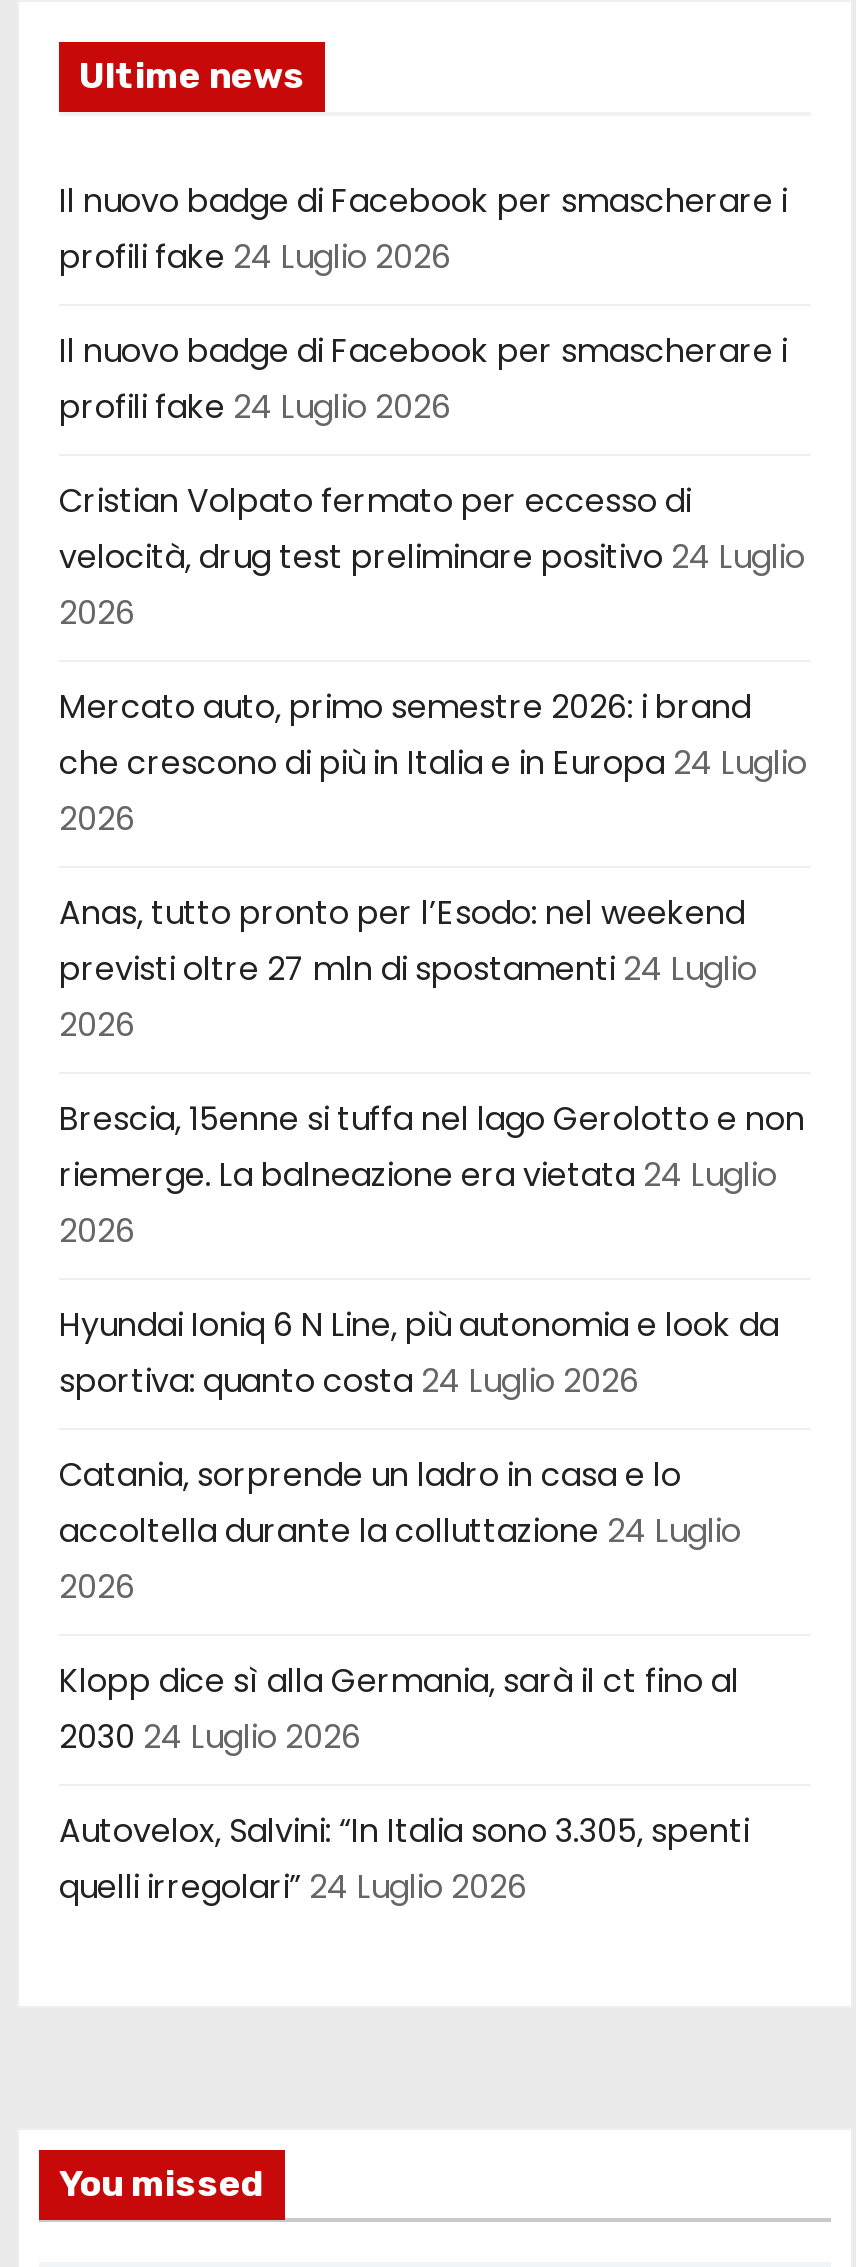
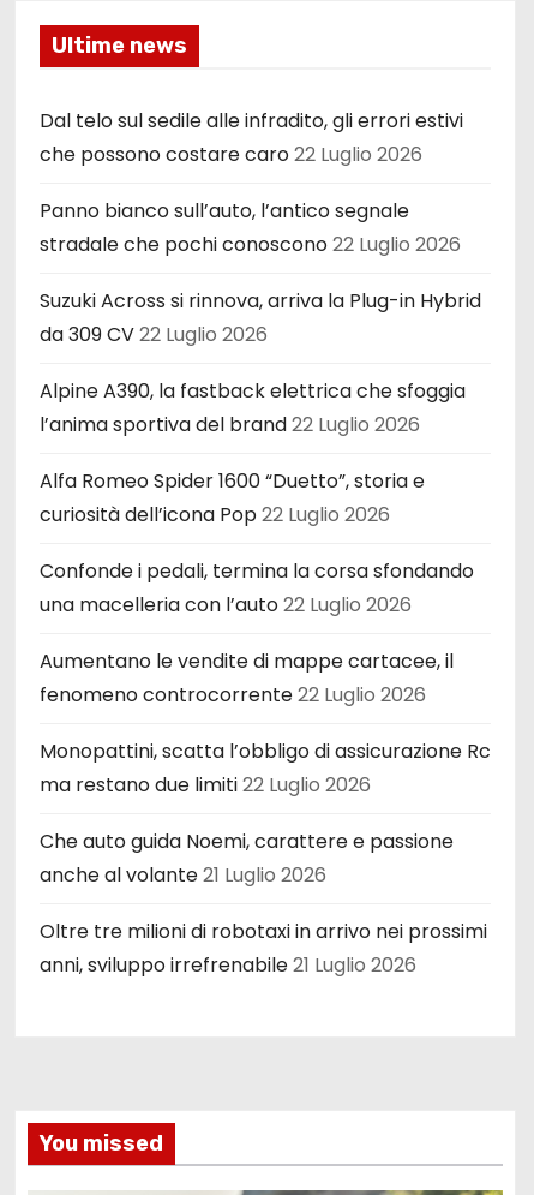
- Il nuovo badge di Facebook per smascherare i
- profili fake 24 Luglio 2026
+ Dal telo sul sedile alle infradito, gli errori estivi
+ che possono costare caro 22 Luglio 2026

- Il nuovo badge di Facebook per smascherare i
- profili fake 24 Luglio 2026
+ Panno bianco sull’auto, l’antico segnale
+ stradale che pochi conoscono 22 Luglio 2026

- Cristian Volpato fermato per eccesso di
- velocità, drug test preliminare positivo 24 Luglio
- 2026
+ Suzuki Across si rinnova, arriva la Plug-in Hybrid
+ da 309 CV 22 Luglio 2026

- Mercato auto, primo semestre 2026: i brand
- che crescono di più in Italia e in Europa 24 Luglio
- 2026
+ Alpine A390, la fastback elettrica che sfoggia
+ l’anima sportiva del brand 22 Luglio 2026

- Anas, tutto pronto per l’Esodo: nel weekend
- previsti oltre 27 mln di spostamenti 24 Luglio
- 2026
+ Alfa Romeo Spider 1600 “Duetto”, storia e
+ curiosità dell’icona Pop 22 Luglio 2026

- Brescia, 15enne si tuffa nel lago Gerolotto e non
- riemerge. La balneazione era vietata 24 Luglio
- 2026
+ Confonde i pedali, termina la corsa sfondando
+ una macelleria con l’auto 22 Luglio 2026

- Hyundai Ioniq 6 N Line, più autonomia e look da
- sportiva: quanto costa 24 Luglio 2026
+ Aumentano le vendite di mappe cartacee, il
+ fenomeno controcorrente 22 Luglio 2026

- Catania, sorprende un ladro in casa e lo
- accoltella durante la colluttazione 24 Luglio
- 2026
+ Monopattini, scatta l’obbligo di assicurazione Rc
+ ma restano due limiti 22 Luglio 2026

- Klopp dice sì alla Germania, sarà il ct fino al
- 2030 24 Luglio 2026
+ Che auto guida Noemi, carattere e passione
+ anche al volante 21 Luglio 2026

- Autovelox, Salvini: “In Italia sono 3.305, spenti
- quelli irregolari” 24 Luglio 2026
+ Oltre tre milioni di robotaxi in arrivo nei prossimi
+ anni, sviluppo irrefrenabile 21 Luglio 2026
